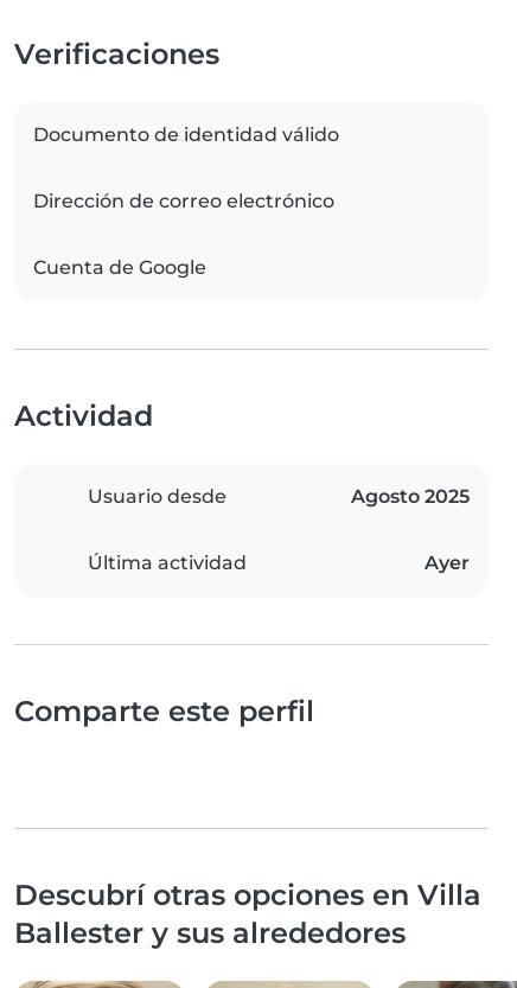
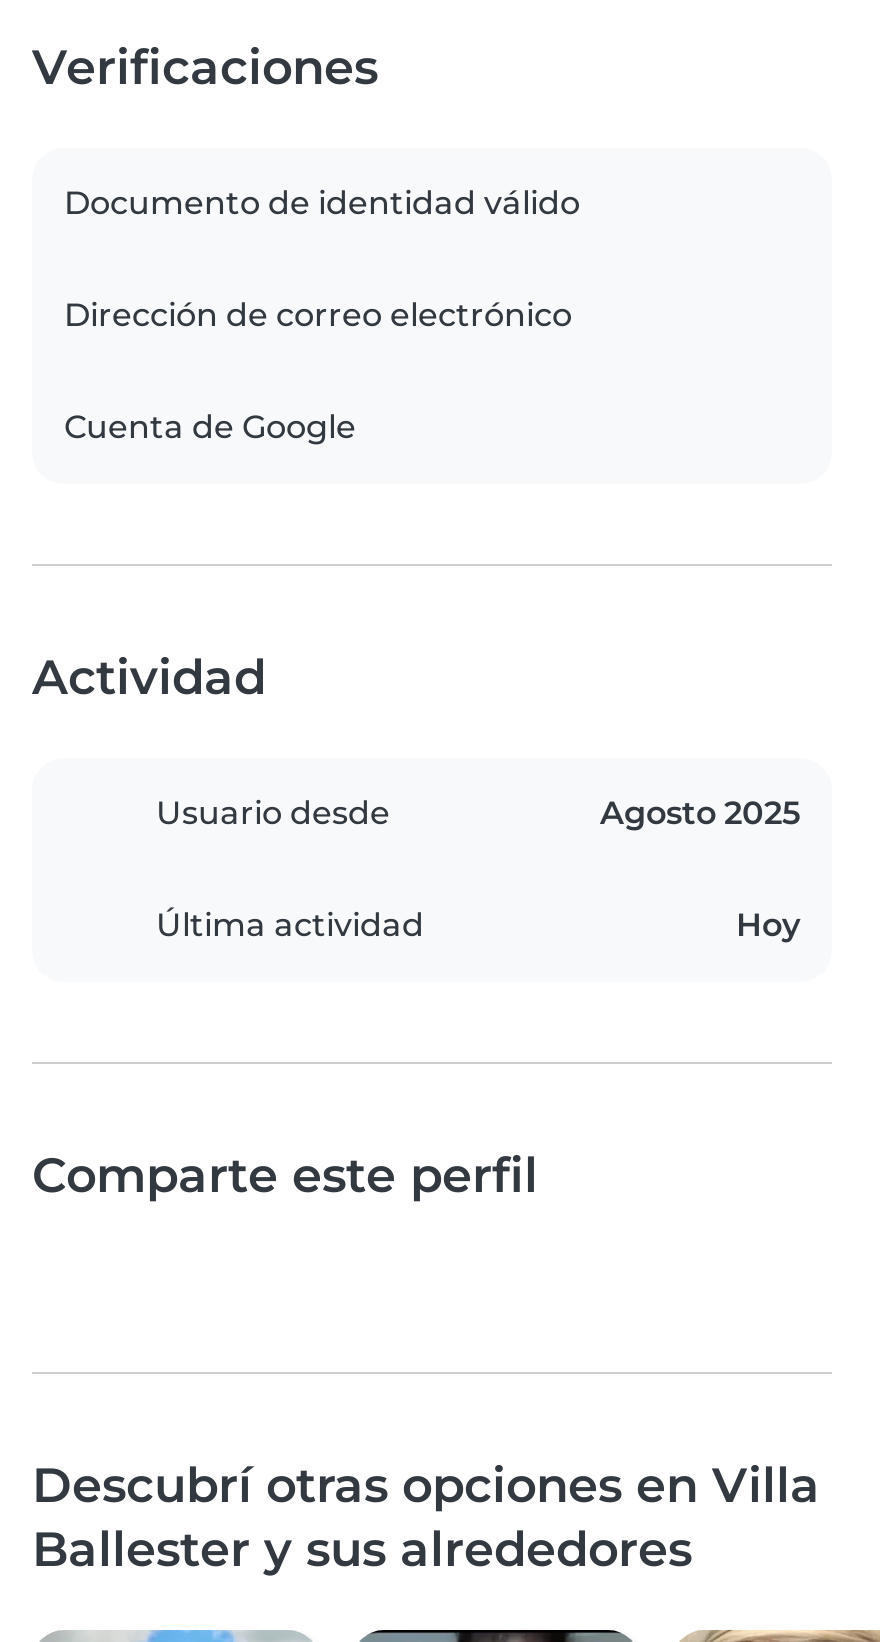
- Ayer
+ Hoy
